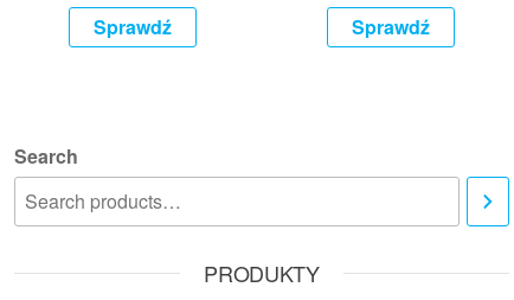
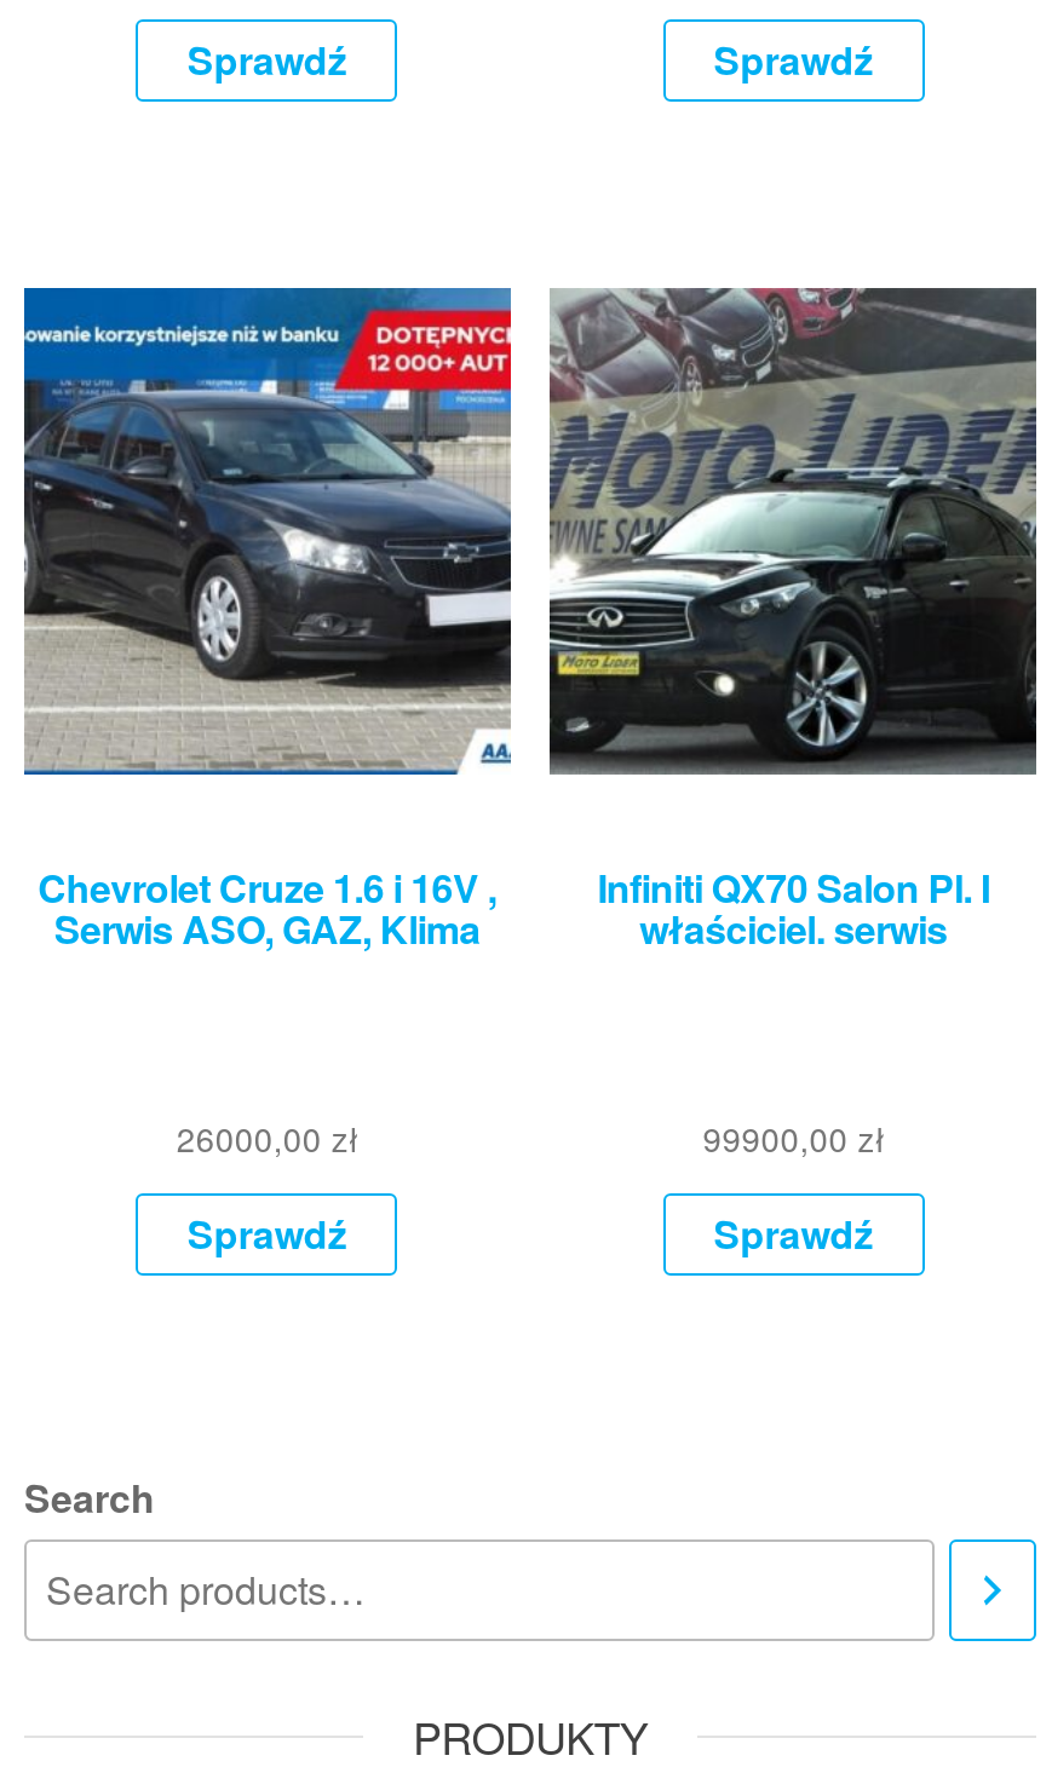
+ [image]
+ Chevrolet Cruze 1.6 i 16V ,
+ Serwis ASO, GAZ, Klima

+ 26000,00 zł
+ Sprawdź

+ [image]
+ Infiniti QX70 Salon Pl. I
+ właściciel. serwis

+ 99900,00 zł
+ Sprawdź
